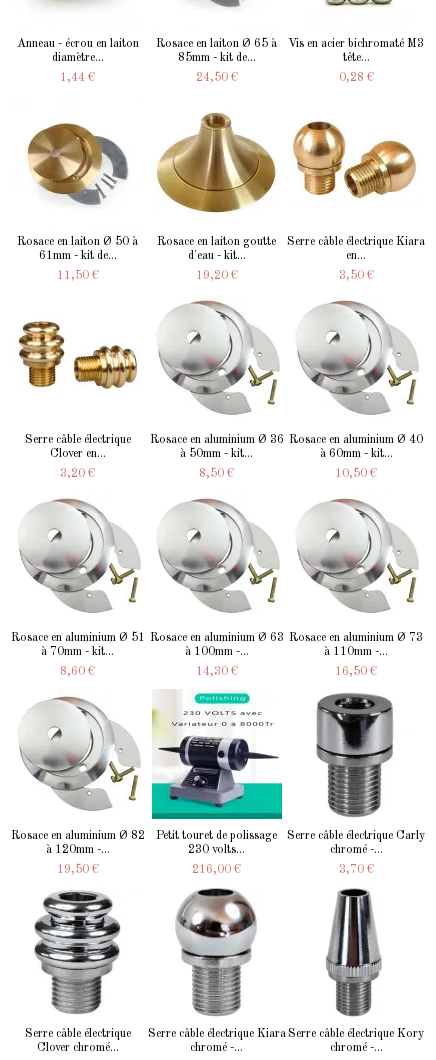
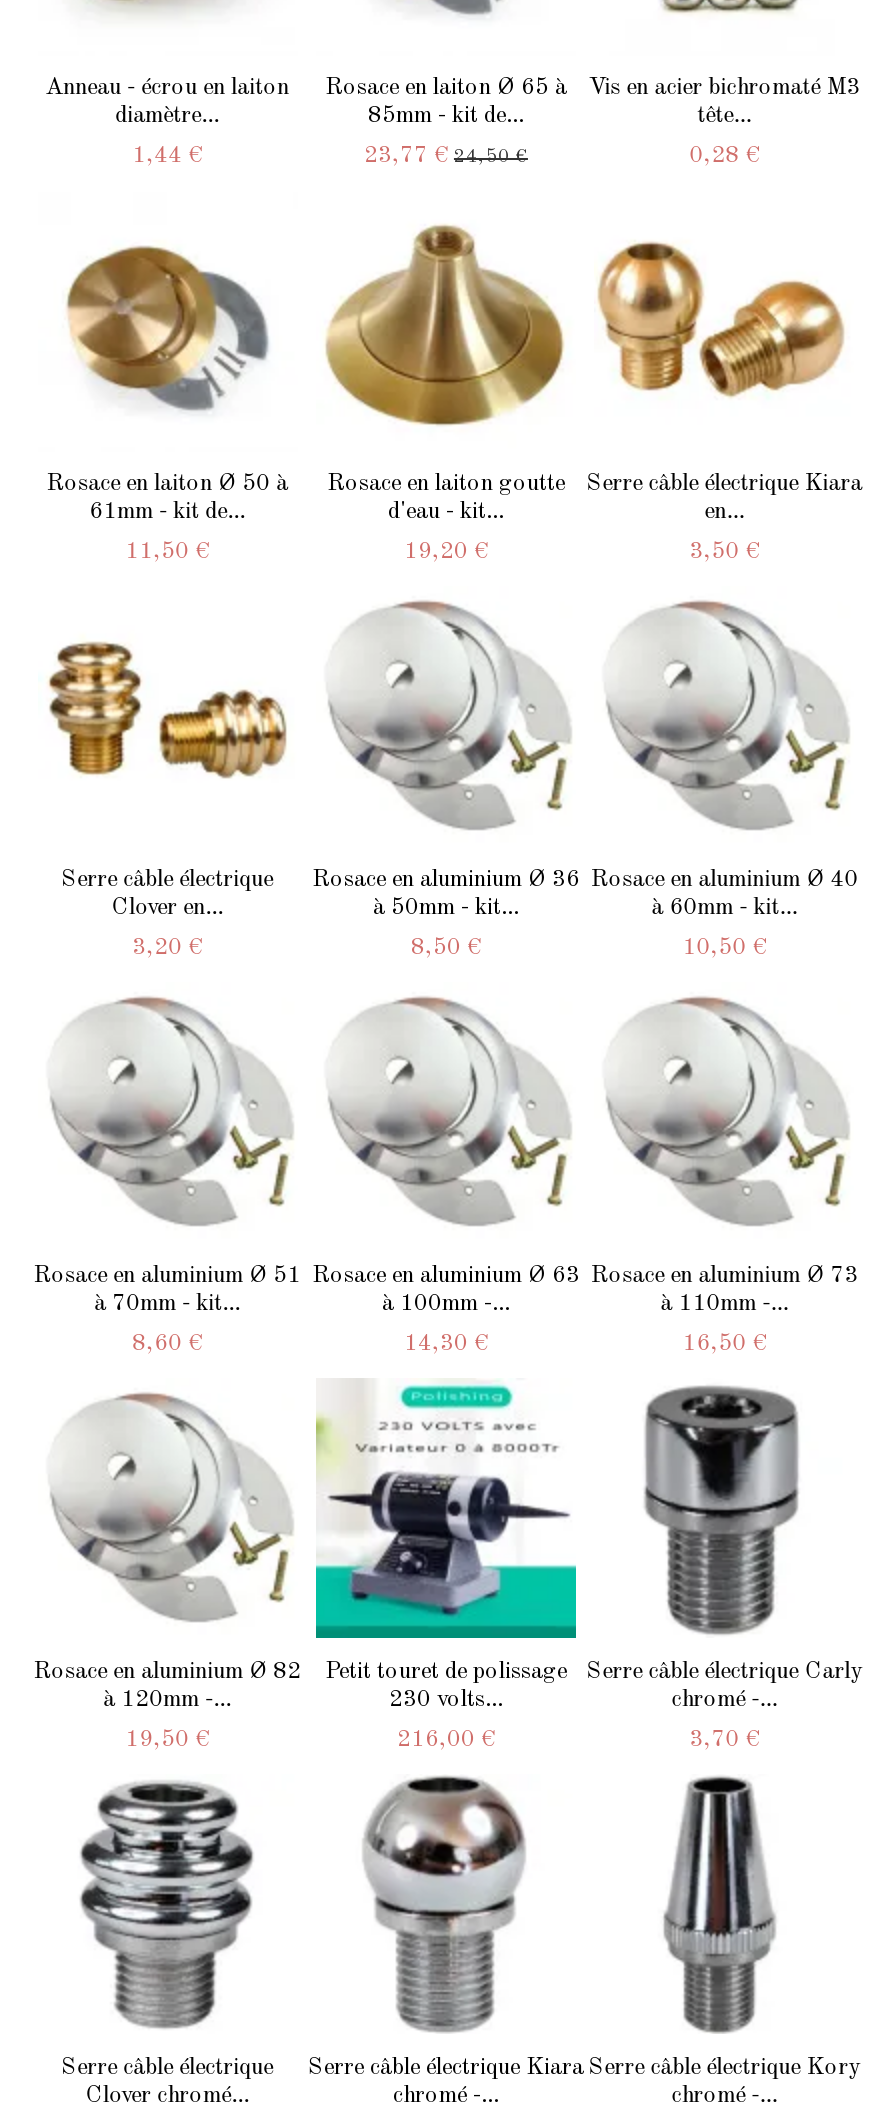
- 24,50 €
+ 23,77 € 24,50 €
